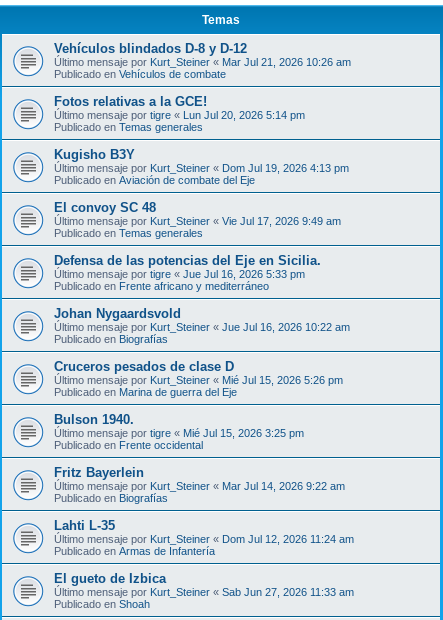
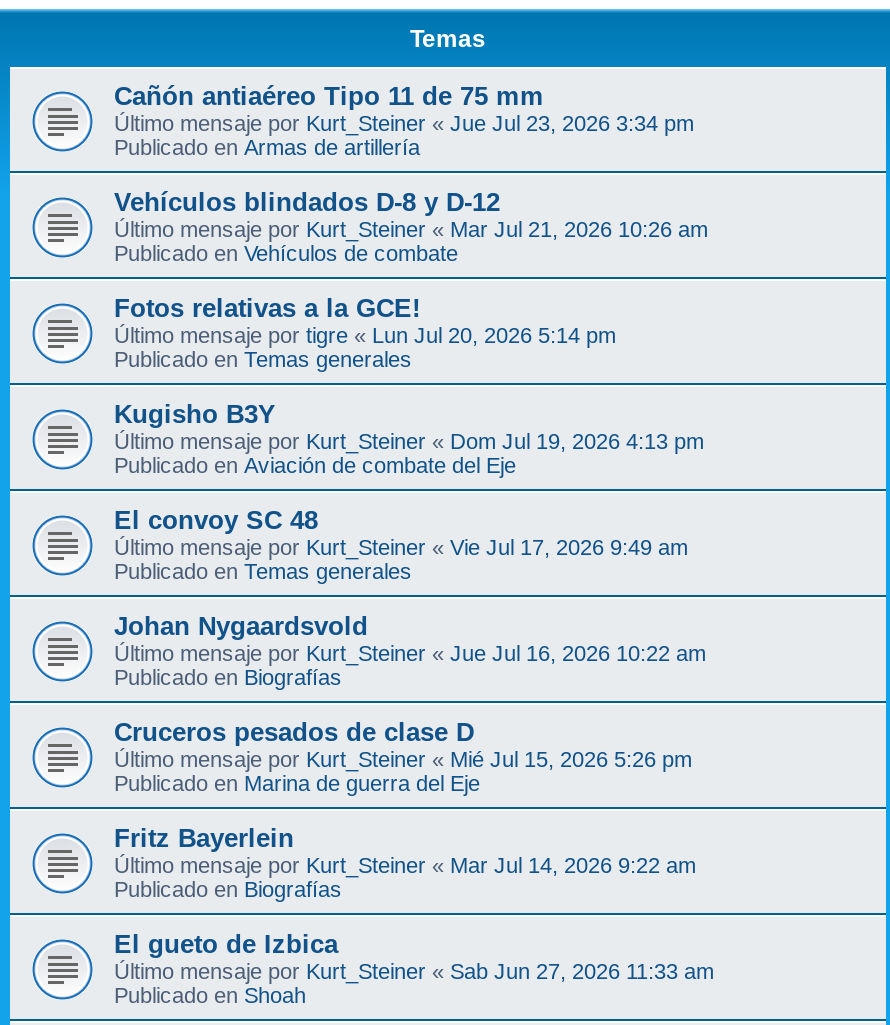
+ Cañón antiaéreo Tipo 11 de 75 mm
+ Último mensaje por Kurt_Steiner «Jue Jul 23, 2026 3:34 pm
+ Publicado en Armas de artillería

moved down: Vehículos blindados D-8 y D-12 | Último mensaje por Kurt_Steiner«Mar Jul 21, 2026 10:26 am | Publicado en Vehículos de combate | ... | Último mensaje por Kurt_Steiner «Vie Jul 17, 2026 9:49 am | Publicado en Temas generales

- Defensa de las potencias del Eje en Sicilia.
- Último mensaje portigre «Jue Jul 16, 2026 5:33 pm
- Publicado en Frente africano y mediterráneo

- Bulson 1940.
- Último mensaje por tigre «Mié Jul 15, 2026 3:25 pm
- Publicado en Frente occidental

- Lahti L-35
- Último mensaje por Kurt_Steiner «Dom Jul 12, 2026 11:24 am
- Publicado en Armas de Infantería
